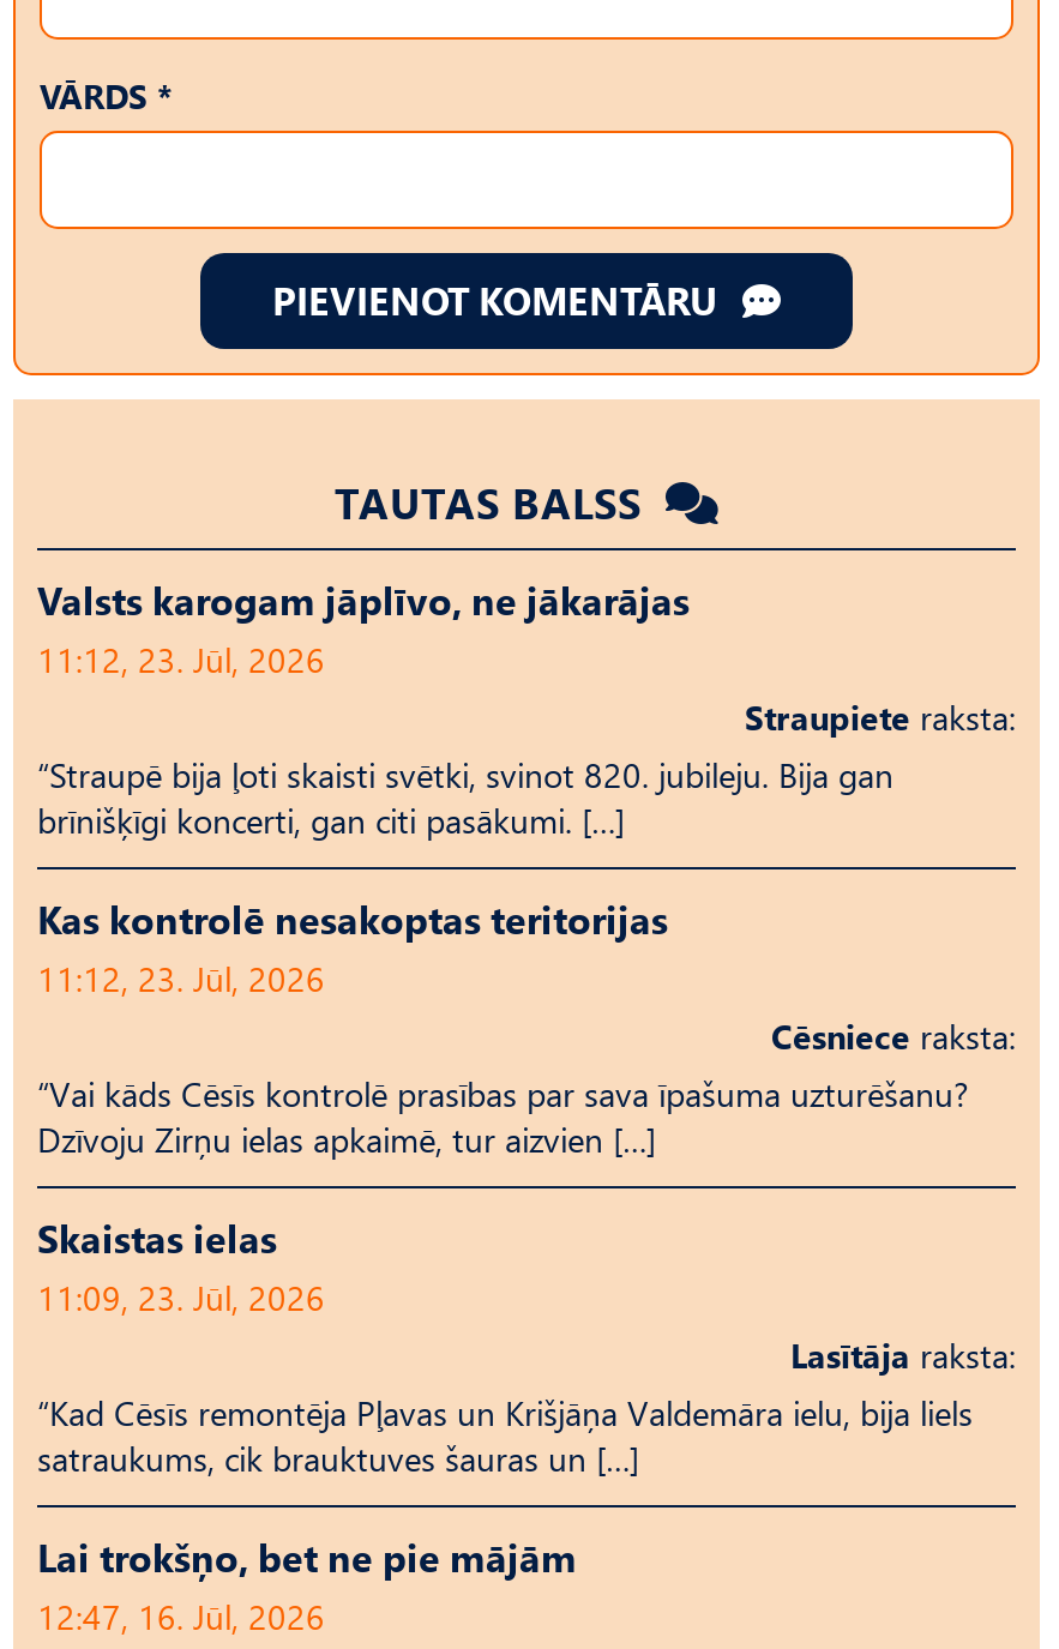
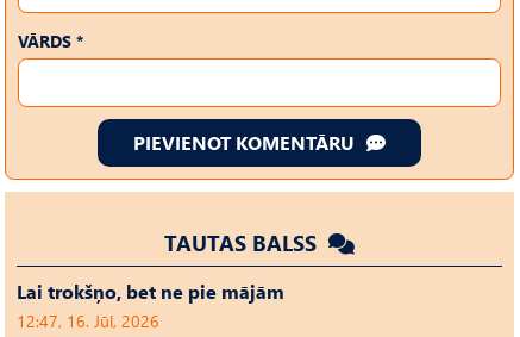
- Valsts karogam jāplīvo, ne jākarājas
- 11:12, 23. Jūl, 2026
- Straupiete raksta:
- “Straupē bija ļoti skaisti svētki, svinot 820. jubileju. Bija gan
- brīnišķīgi koncerti, gan citi pasākumi. […]
- Kas kontrolē nesakoptas teritorijas
- 11:12, 23. Jūl, 2026
- Cēsniece raksta:
- “Vai kāds Cēsīs kontrolē prasības par sava īpašuma uzturēšanu?
- Dzīvoju Zirņu ielas apkaimē, tur aizvien […]
- Skaistas ielas
- 11:09, 23. Jūl, 2026
- Lasītāja raksta:
- “Kad Cēsīs remontēja Pļavas un Krišjāņa Valdemāra ielu, bija liels
- satraukums, cik brauktuves šauras un […]
